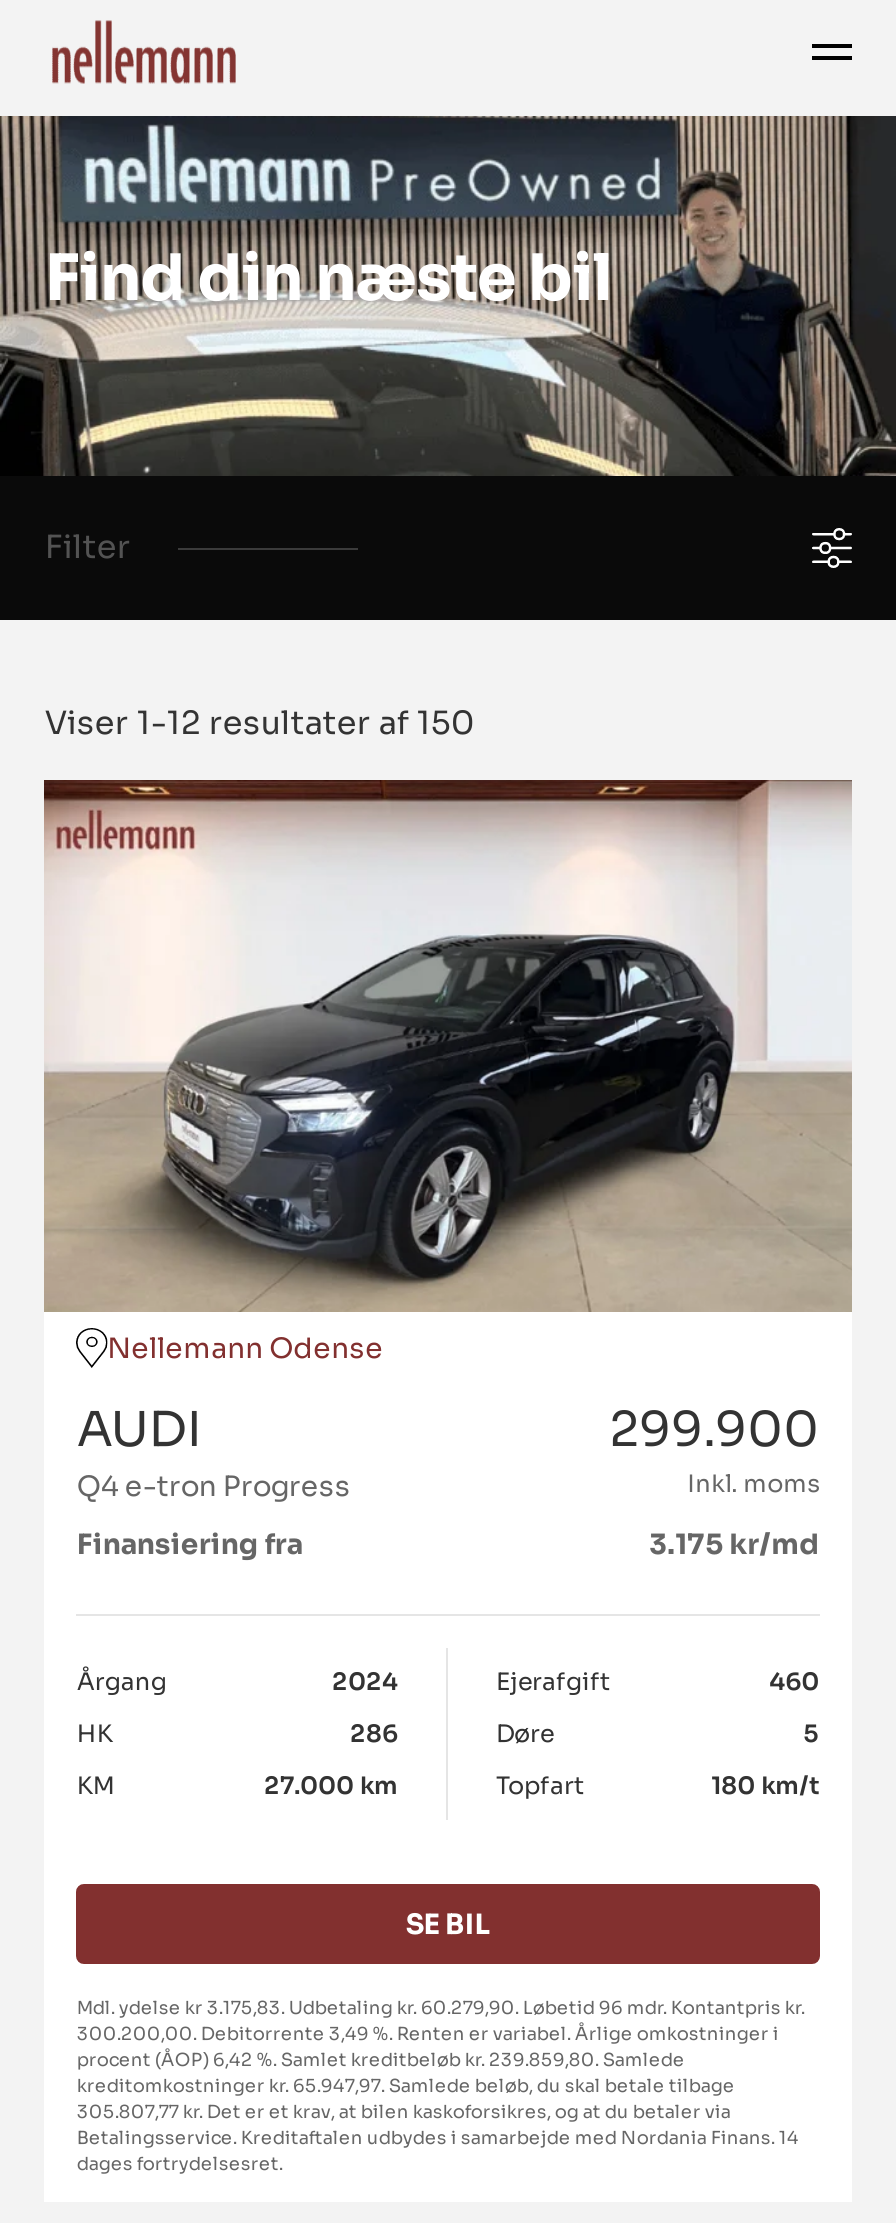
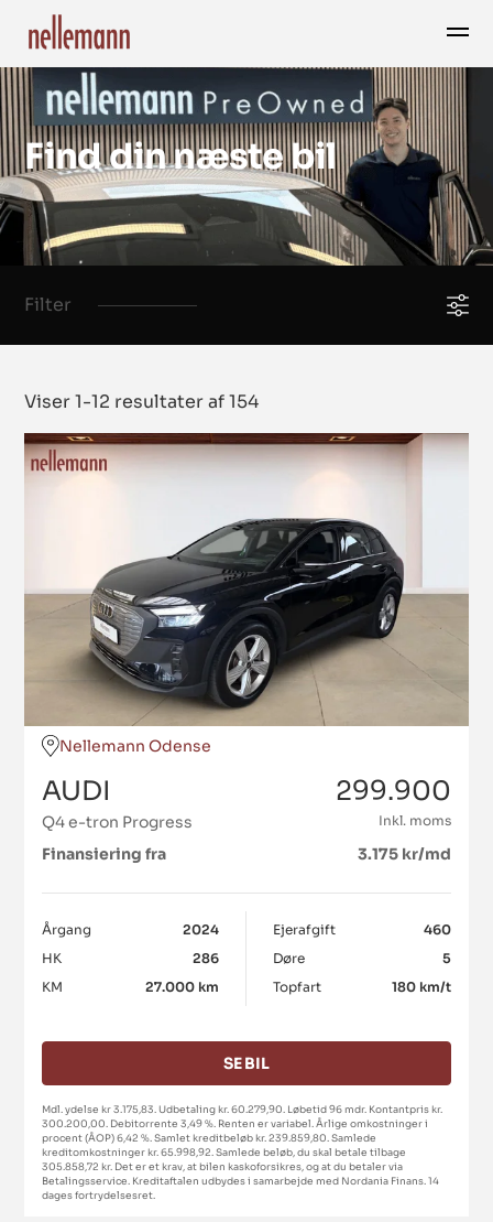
- Viser 1-12 resultater af 150
+ Viser 1-12 resultater af 154

- kreditomkostninger kr. 65.947,97. Samlede beløb, du skal betale tilbage
+ kreditomkostninger kr. 65.998,92. Samlede beløb, du skal betale tilbage

- 305.807,77 kr. Det er et krav, at bilen kaskoforsikres, og at du betaler via
+ 305.858,72 kr. Det er et krav, at bilen kaskoforsikres, og at du betaler via
